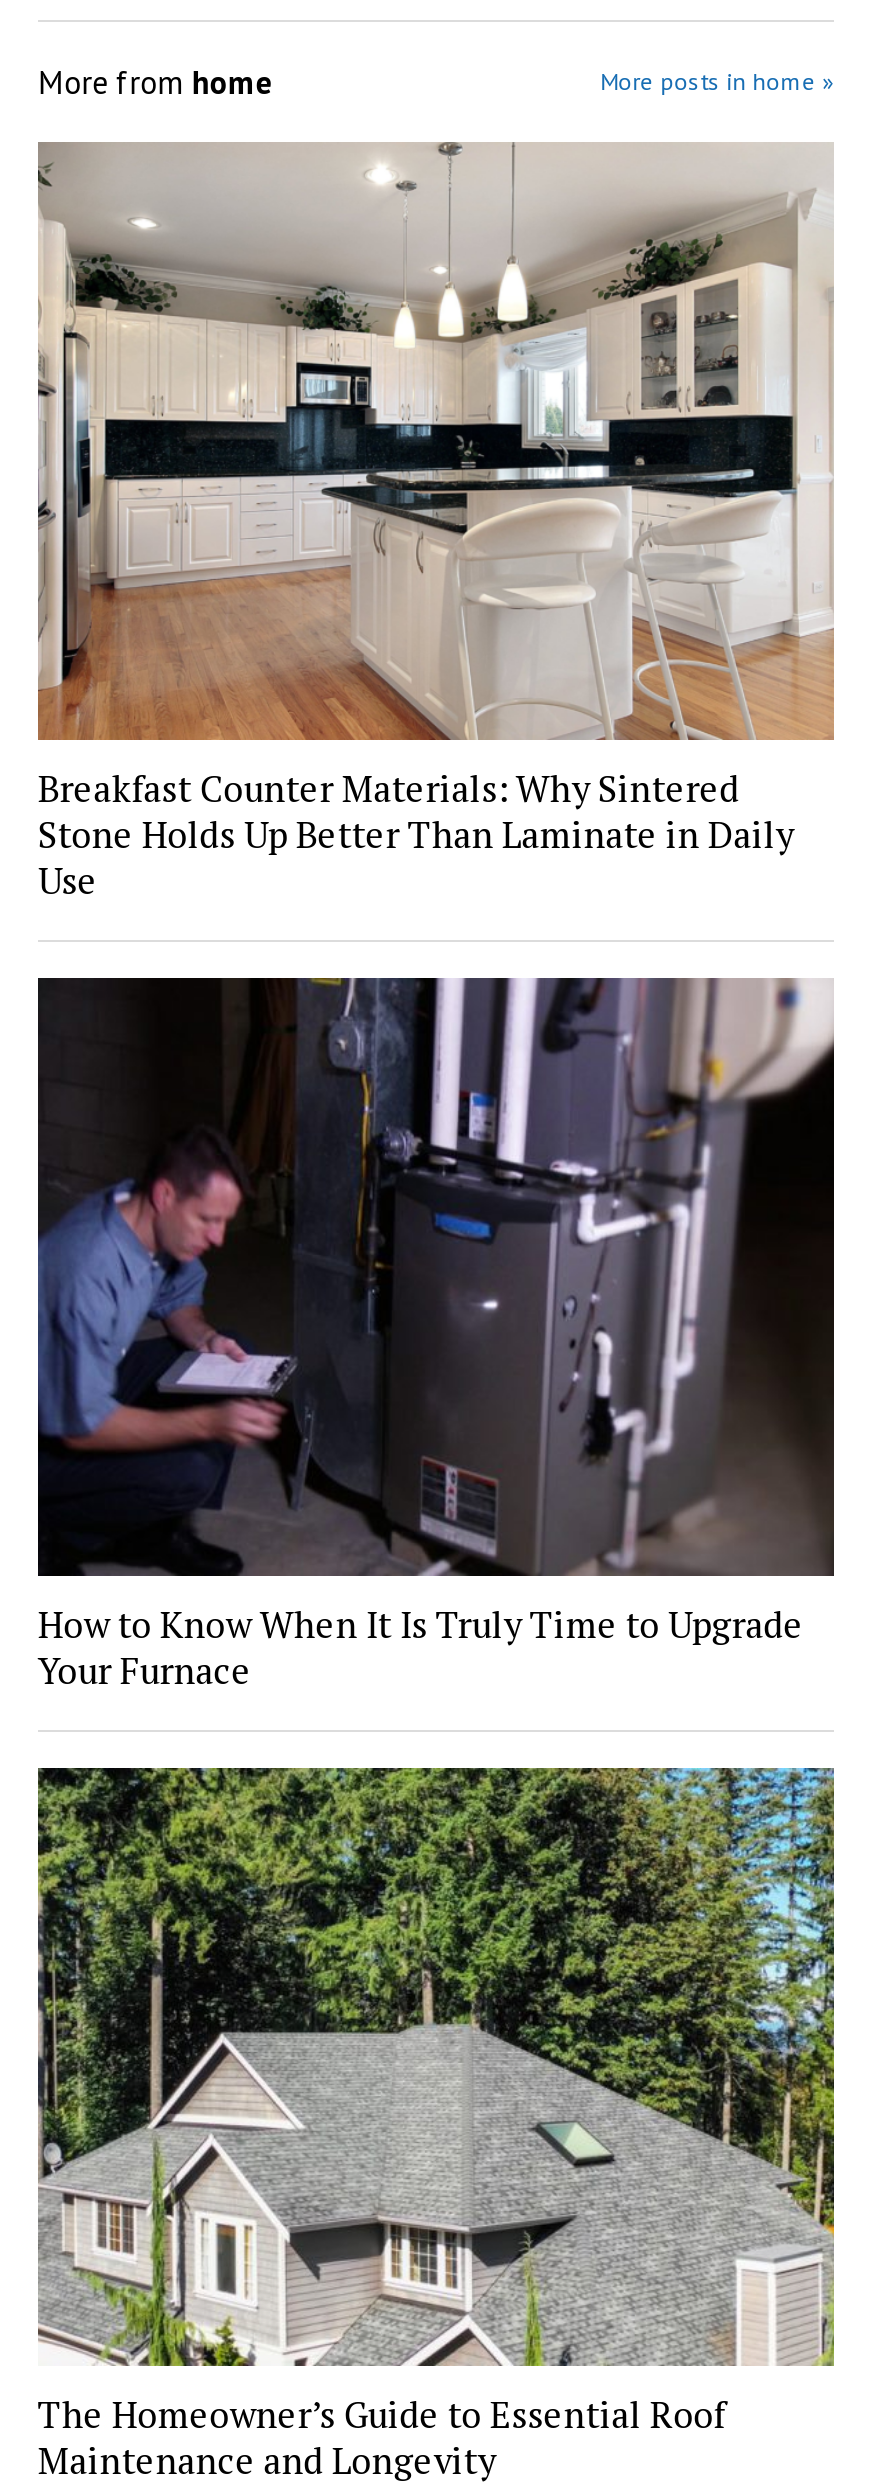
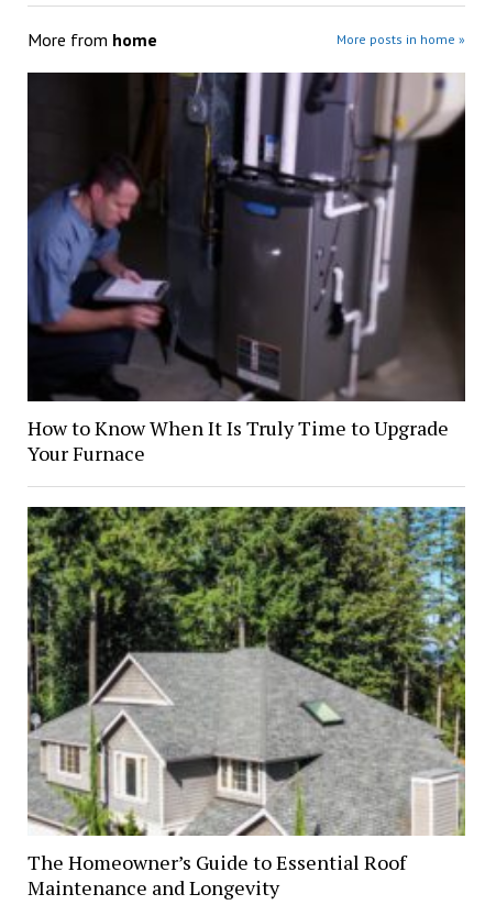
- [image]
- Breakfast Counter Materials: Why Sintered
- Stone Holds Up Better Than Laminate in Daily
- Use
